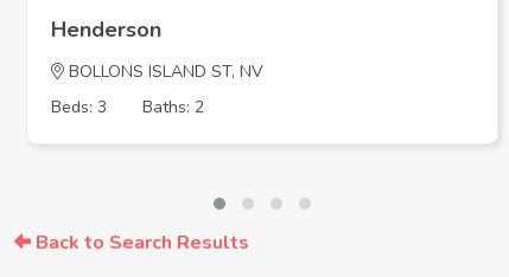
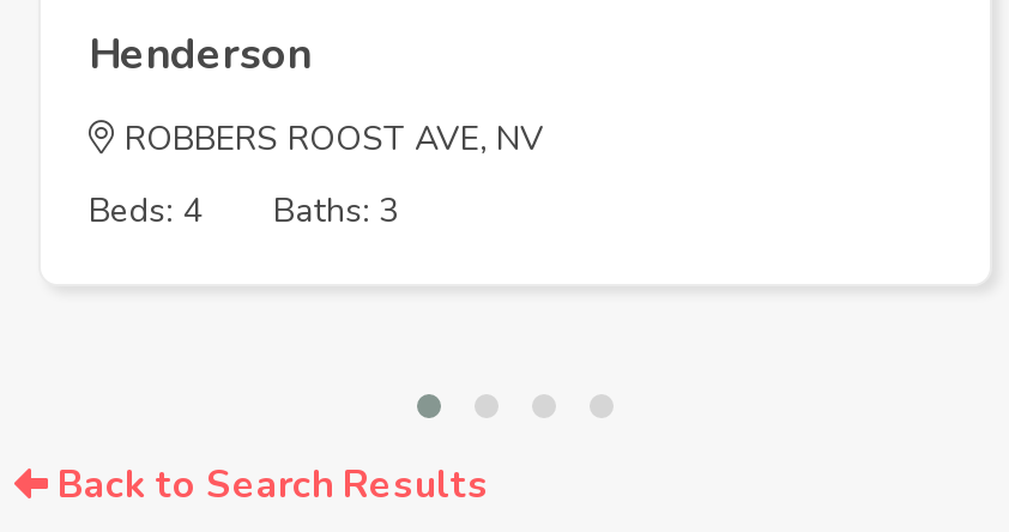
- BOLLONS ISLAND ST, NV
+ ROBBERS ROOST AVE, NV

- Beds: 3
+ Beds: 4

- Baths: 2
+ Baths: 3
